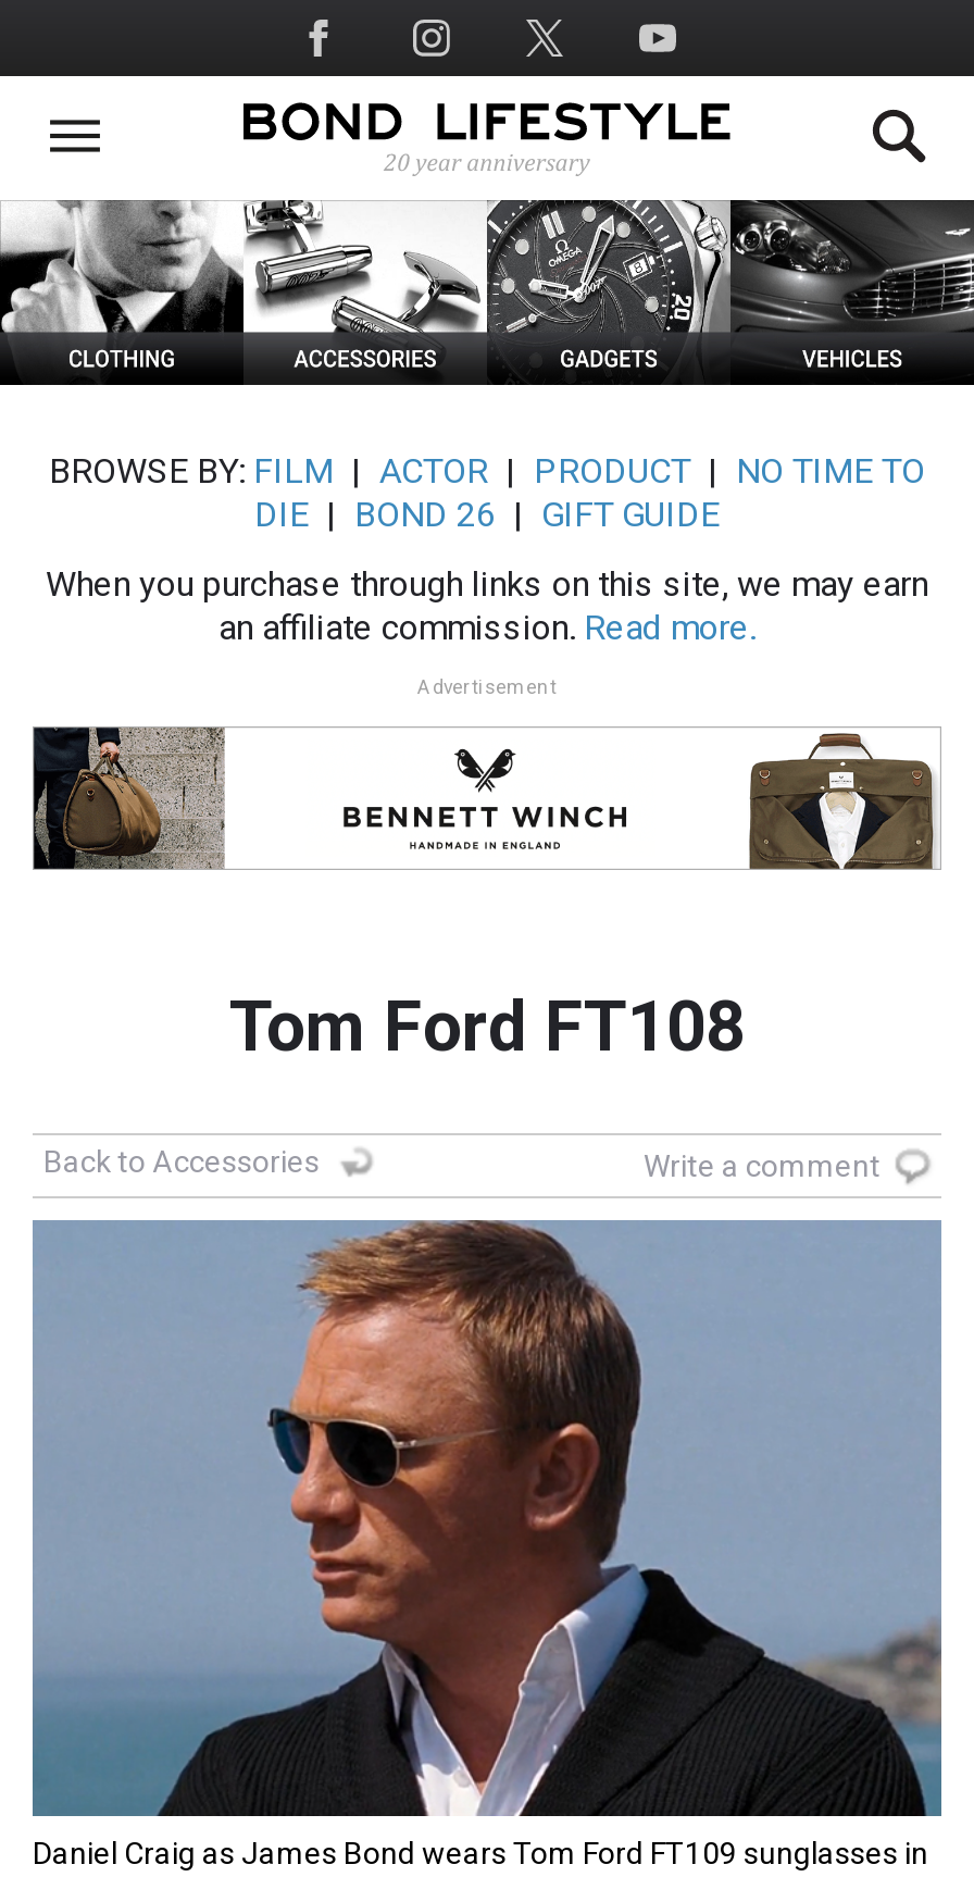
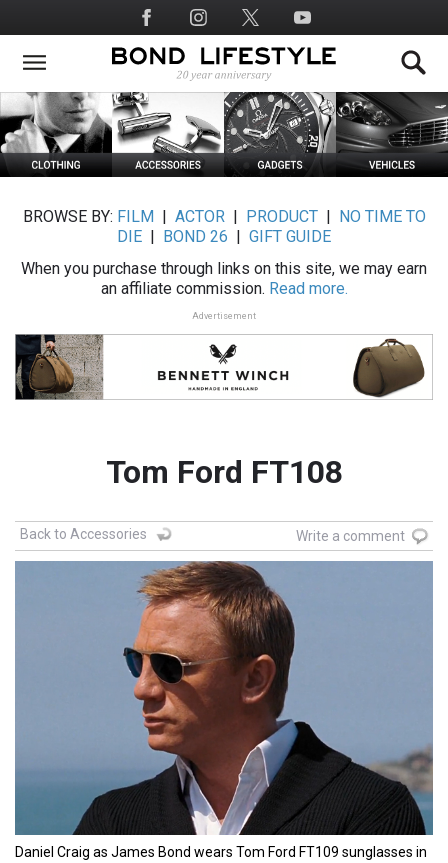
- [image]
+ [image]
